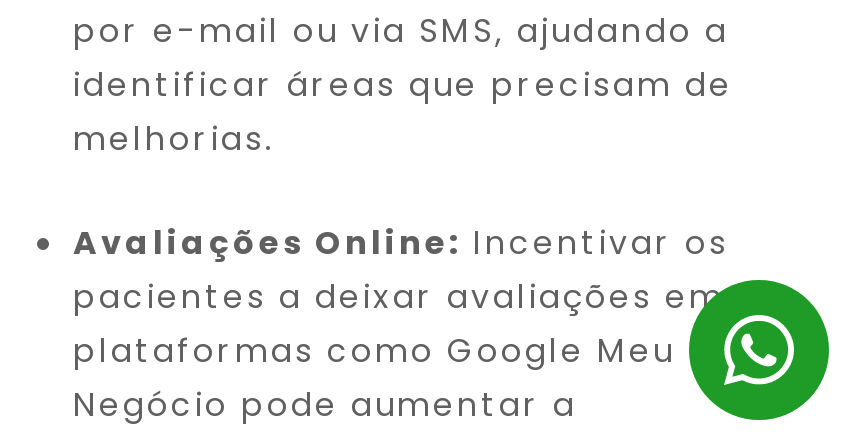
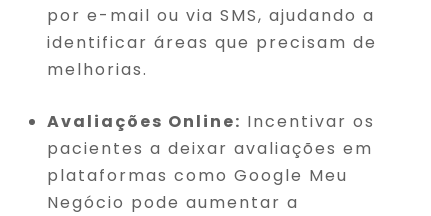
- [image]
